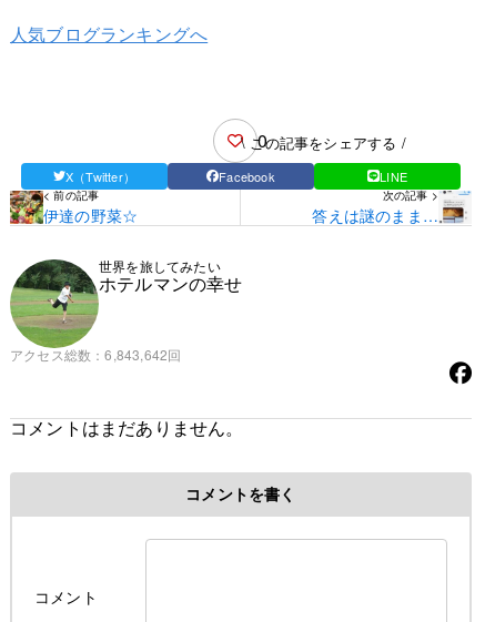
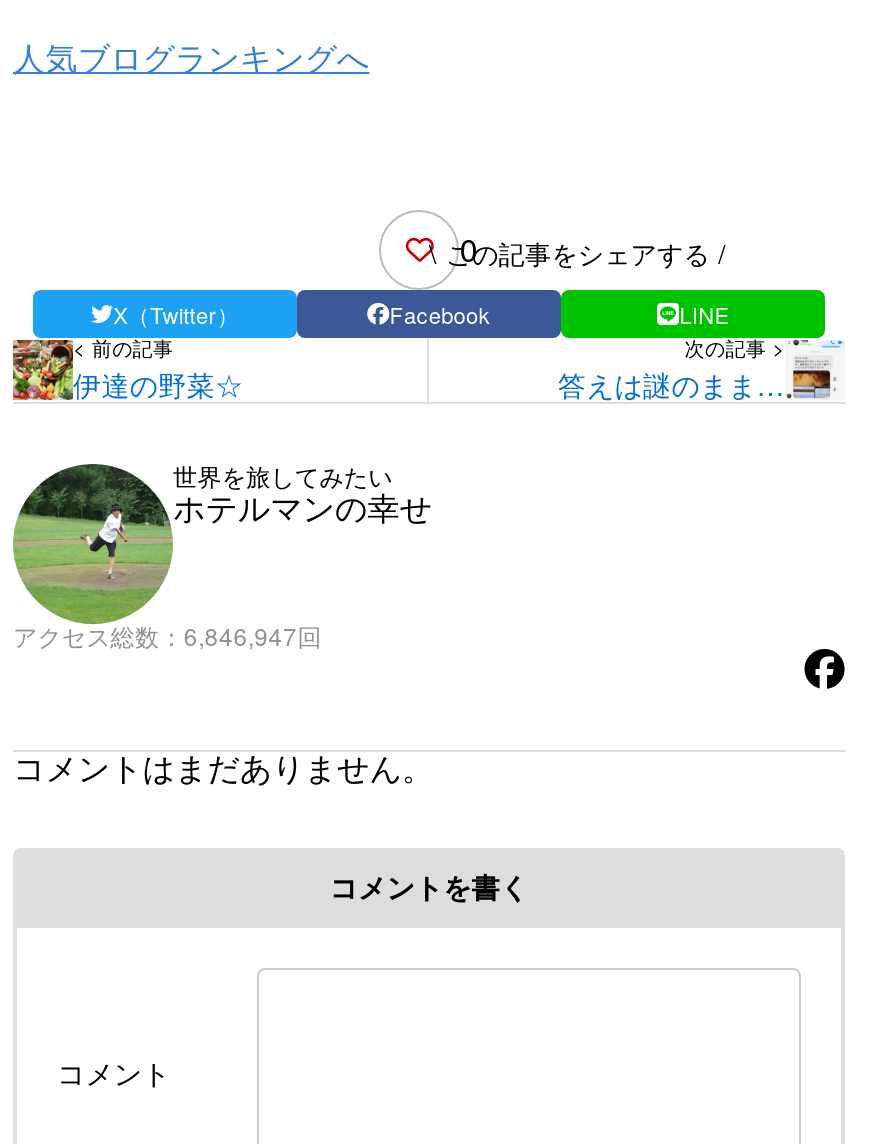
- アクセス総数 6,843,642回
+ アクセス総数 6,846,947回
